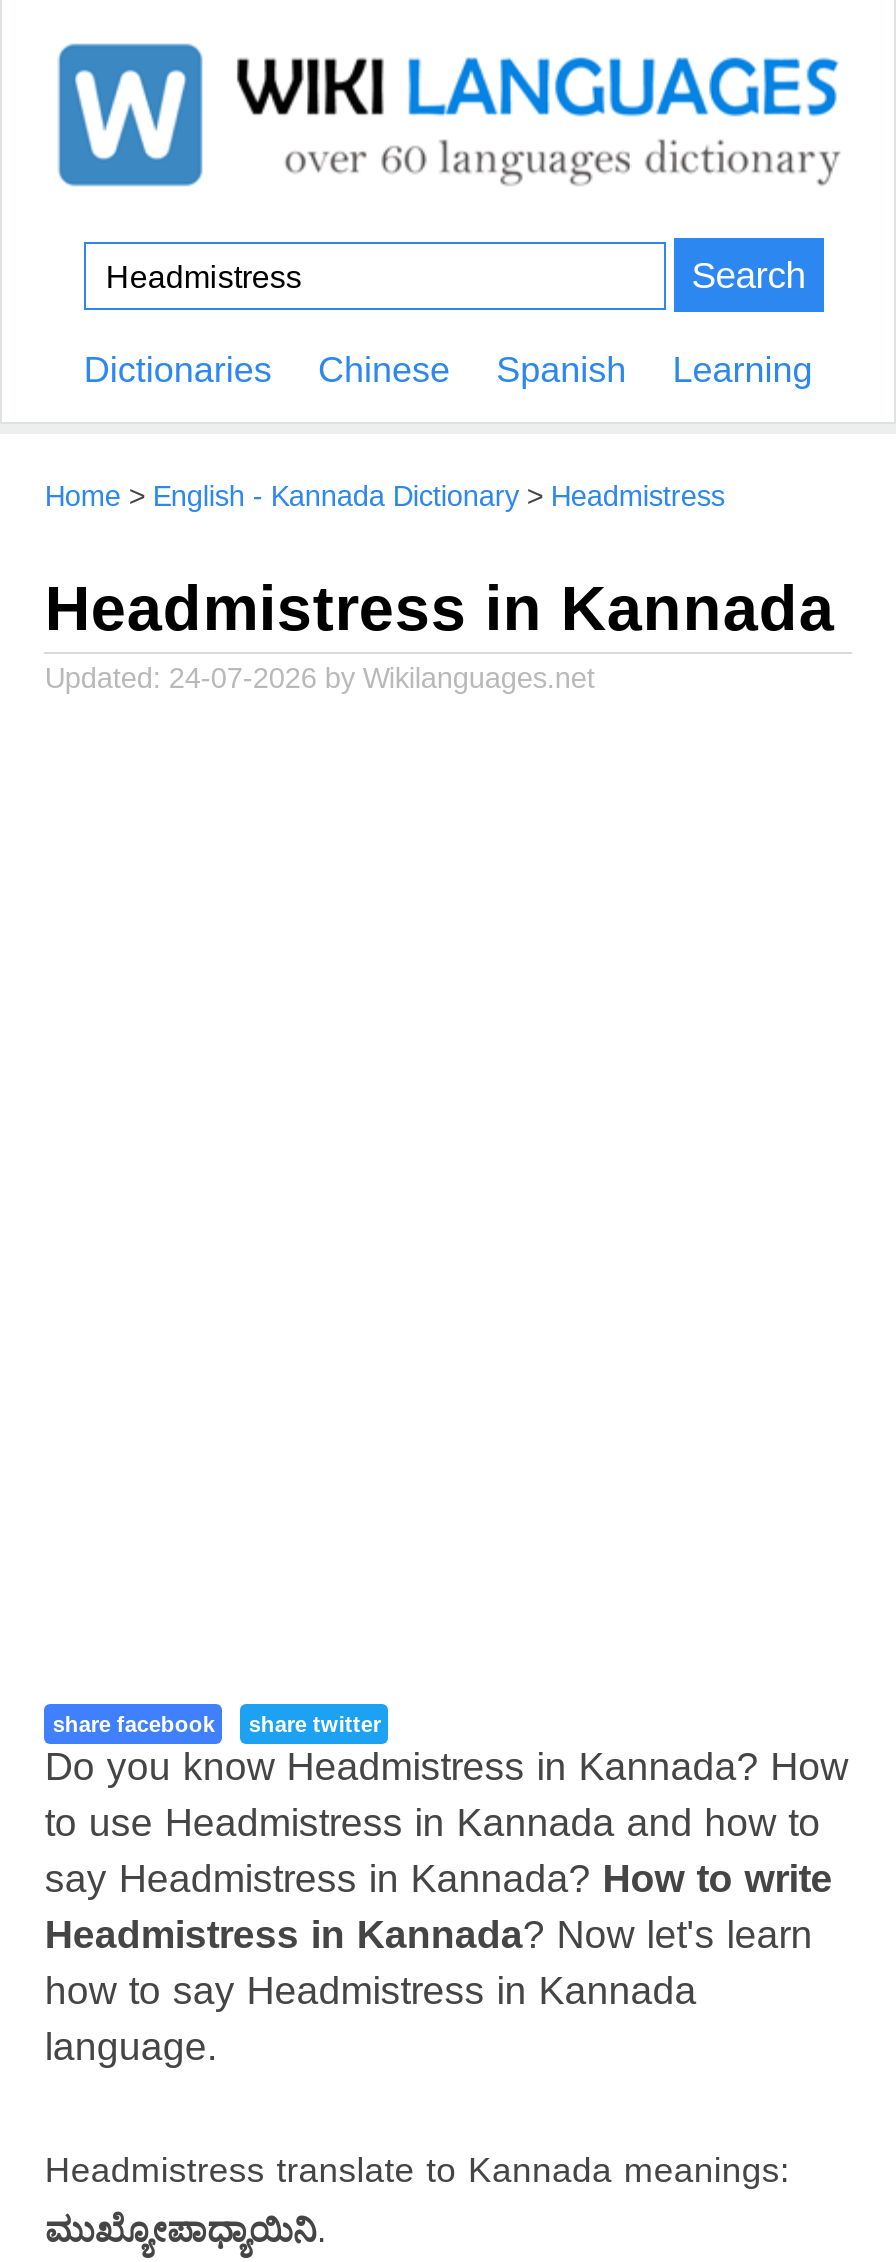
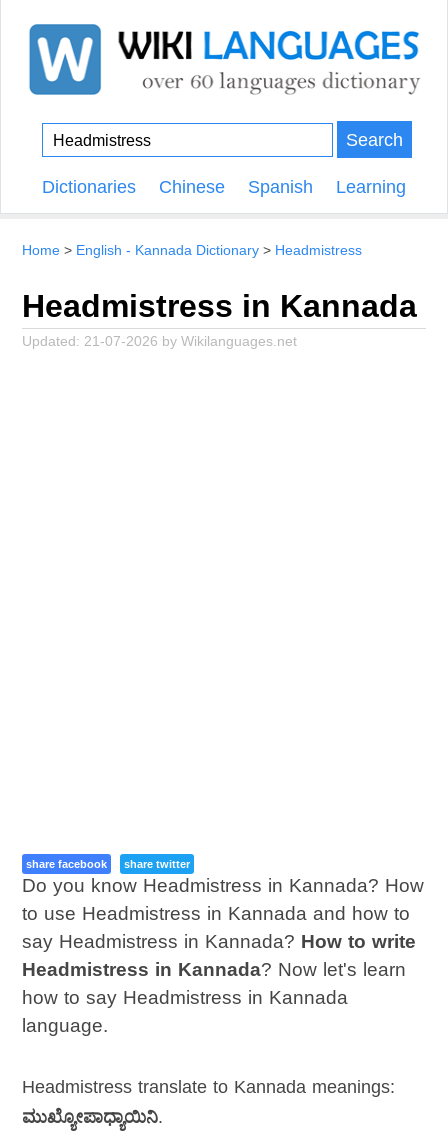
- Updated: 24-07-2026 by Wikilanguages.net
+ Updated: 21-07-2026 by Wikilanguages.net
